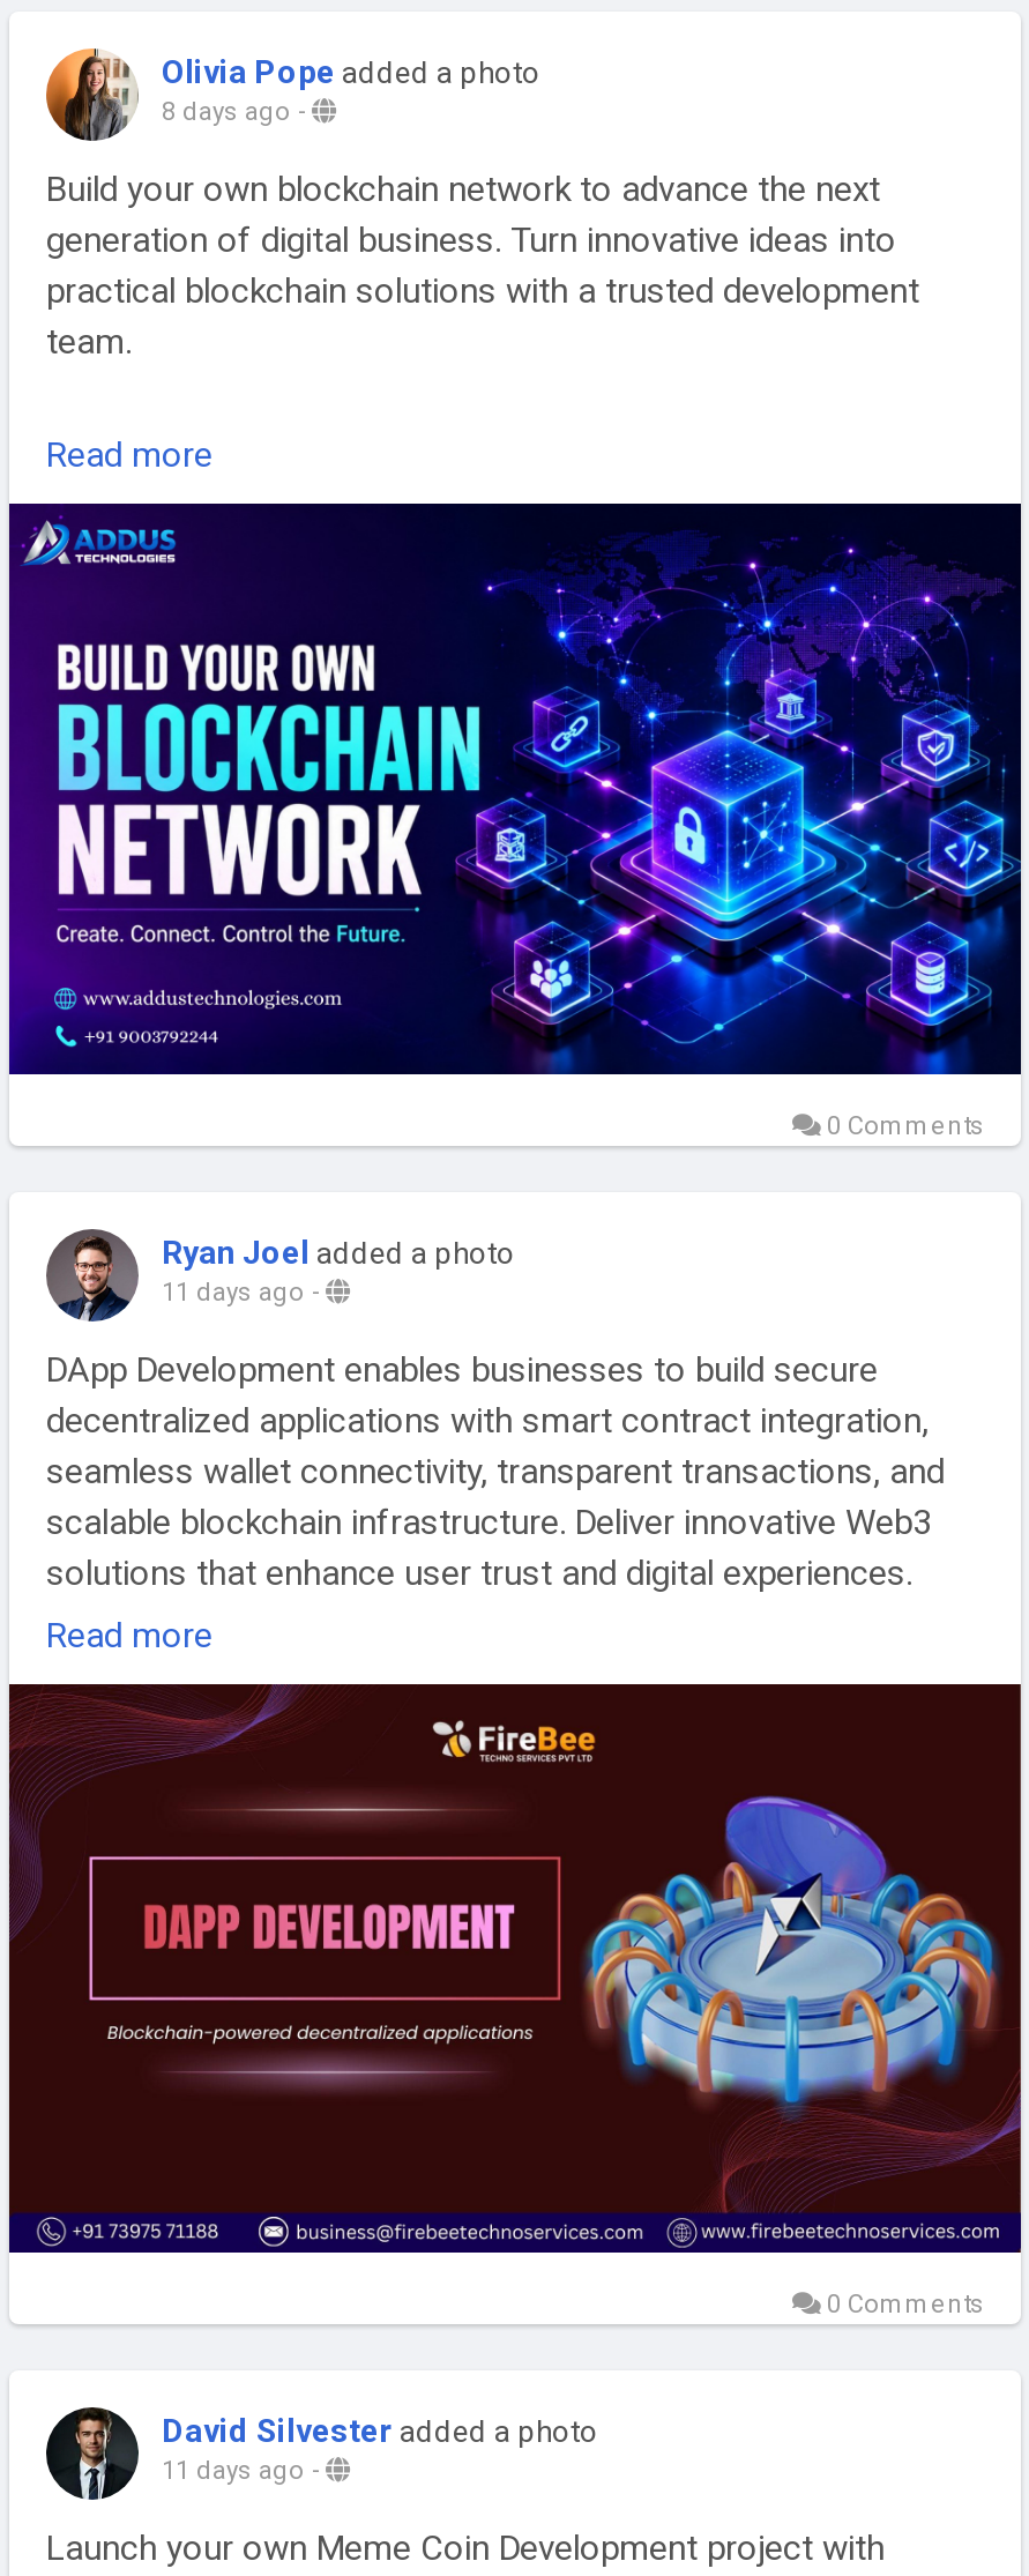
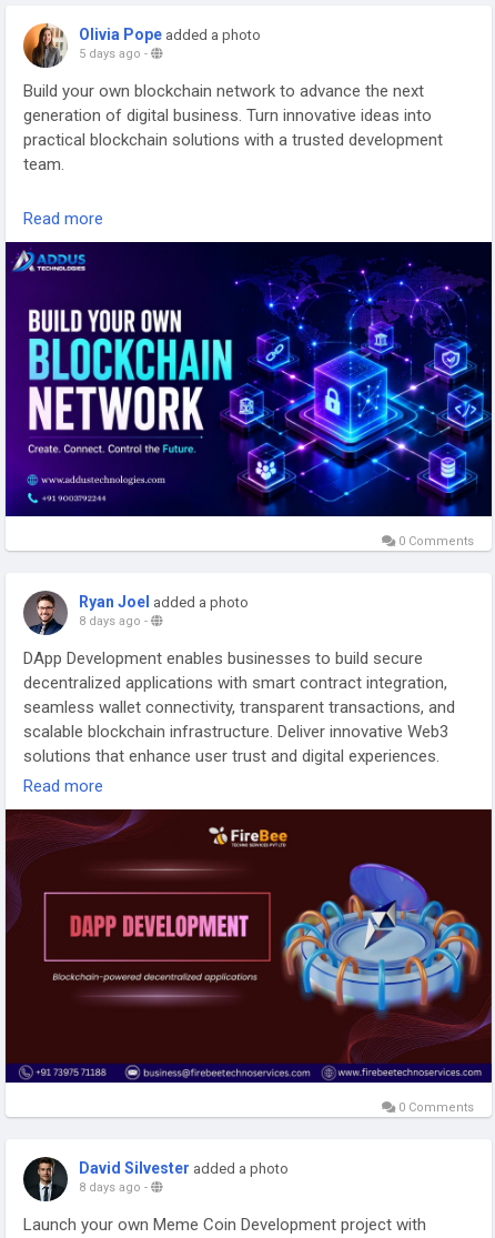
- 8 days ago -
+ 5 days ago -

- 11 days ago -
+ 8 days ago -

- 11 days ago -
+ 8 days ago -
